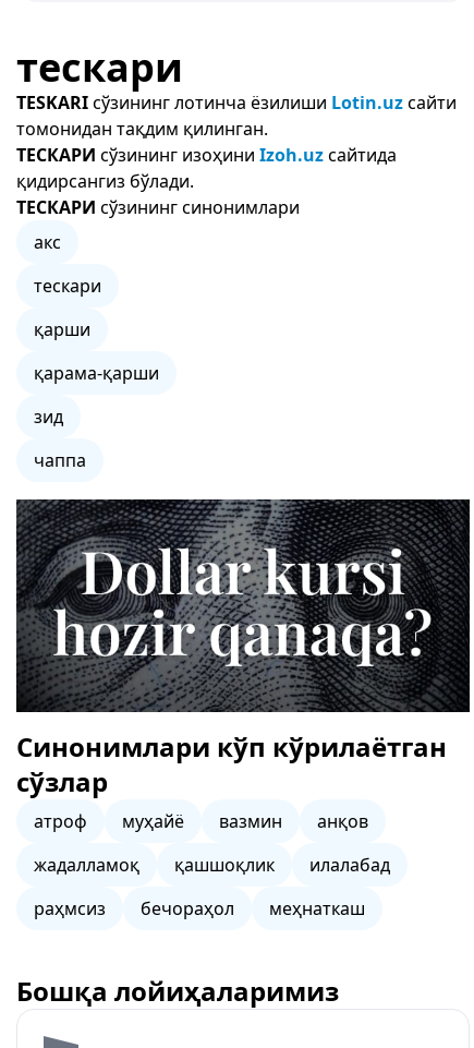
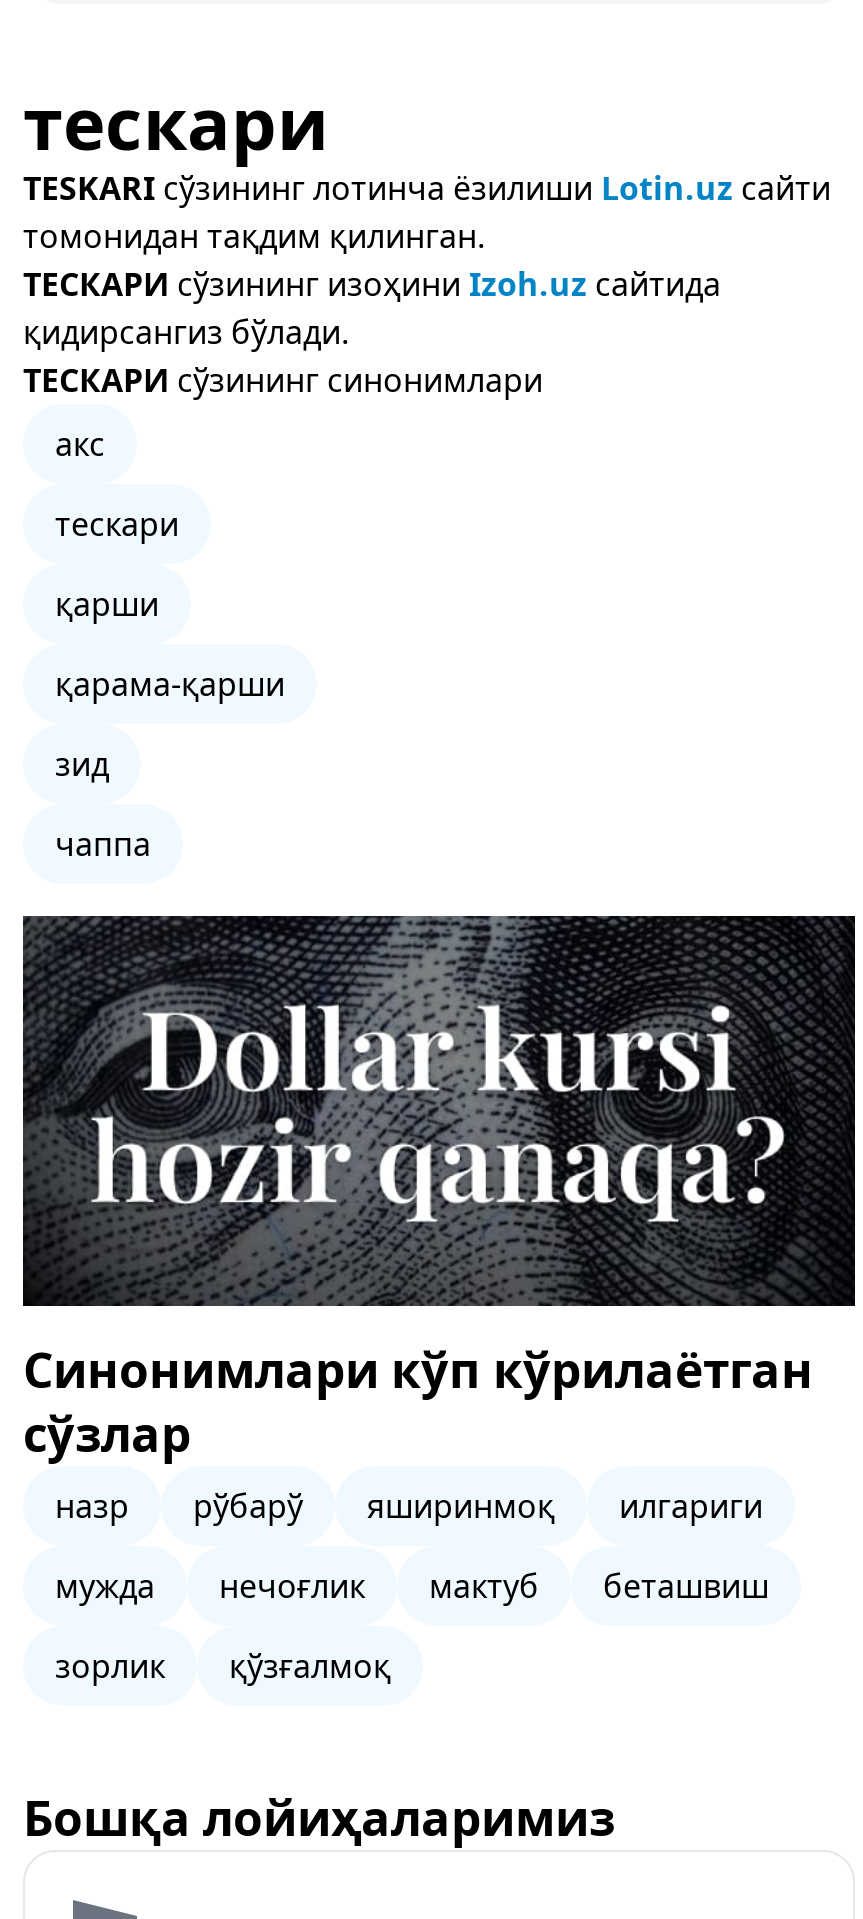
- атроф
- муҳайё
- вазмин
- анқов
+ назр
+ рўбарў
+ яширинмоқ
+ илгариги

- жадалламоқ
- қашшоқлик
- илалабад
+ мужда
+ нечоғлик
+ мактуб
+ беташвиш

- раҳмсиз
- бечораҳол
- меҳнаткаш
+ зорлик
+ қўзғалмоқ
